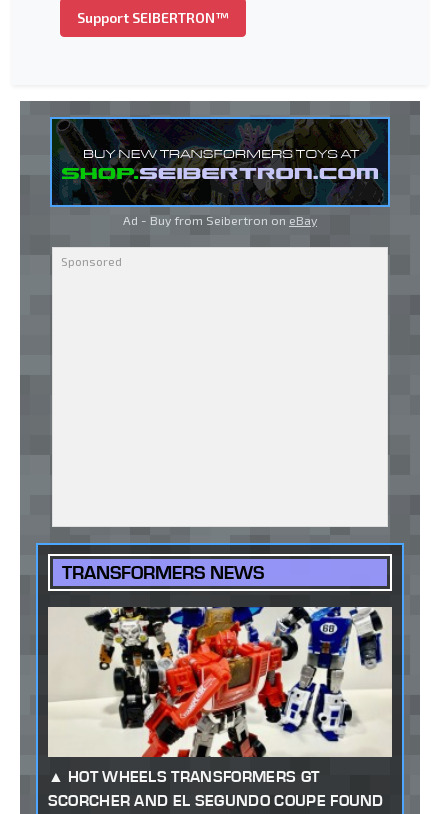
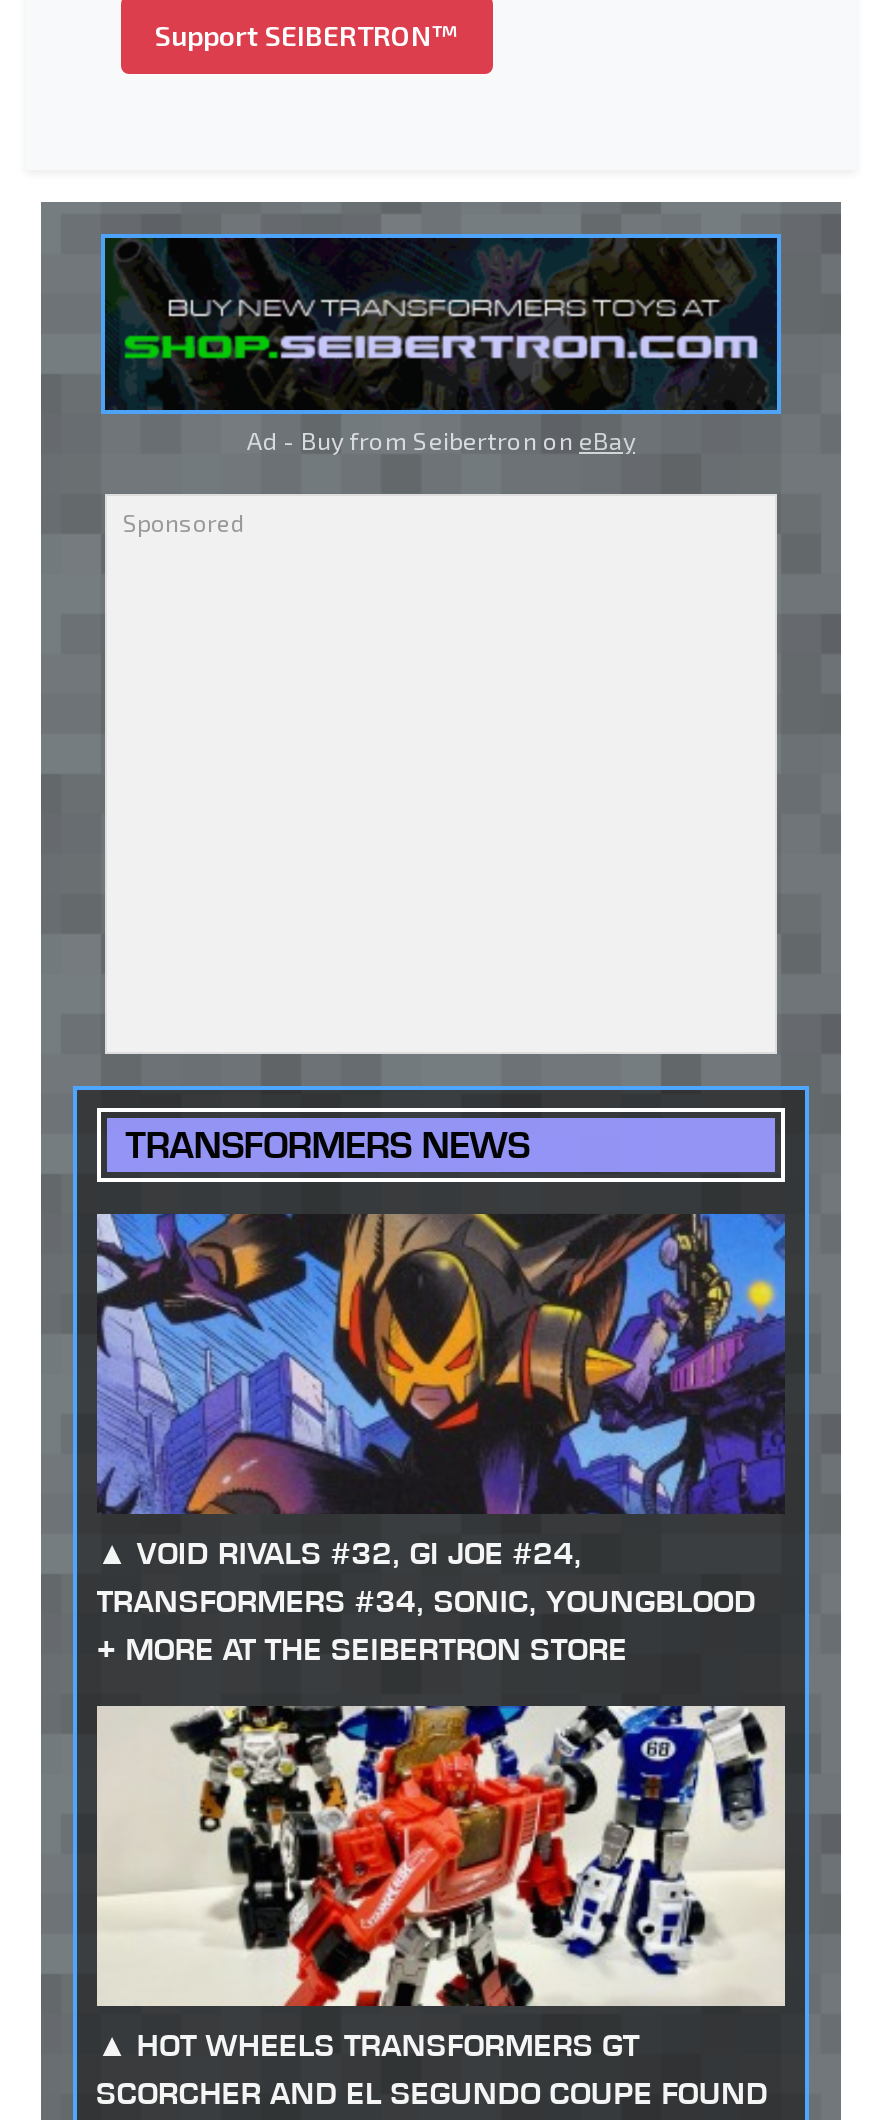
+ [image]
+ VOID RIVALS #32, GI JOE #24,
+ TRANSFORMERS #34, SONIC, YOUNGBLOOD
+ + MORE AT THE SEIBERTRON STORE
